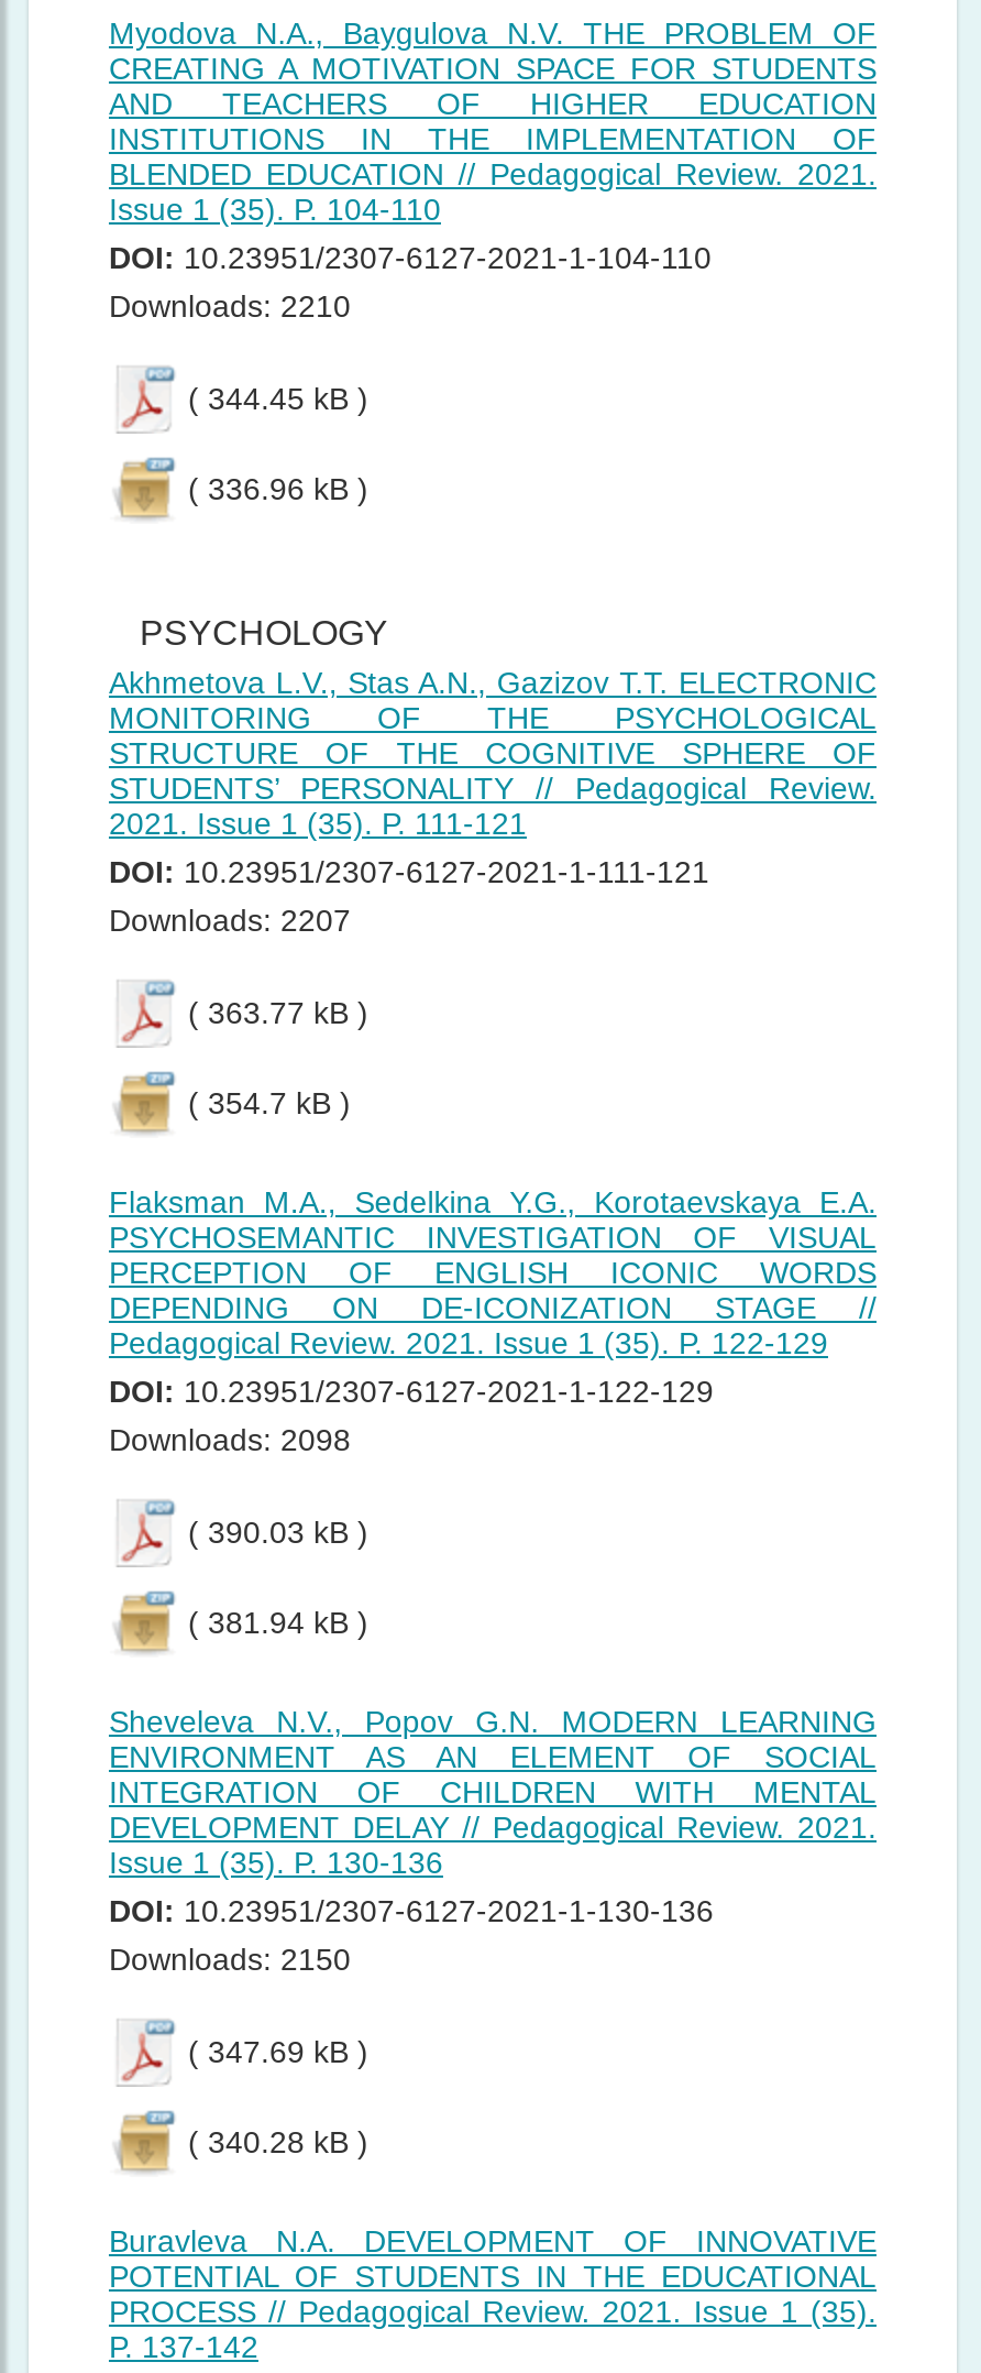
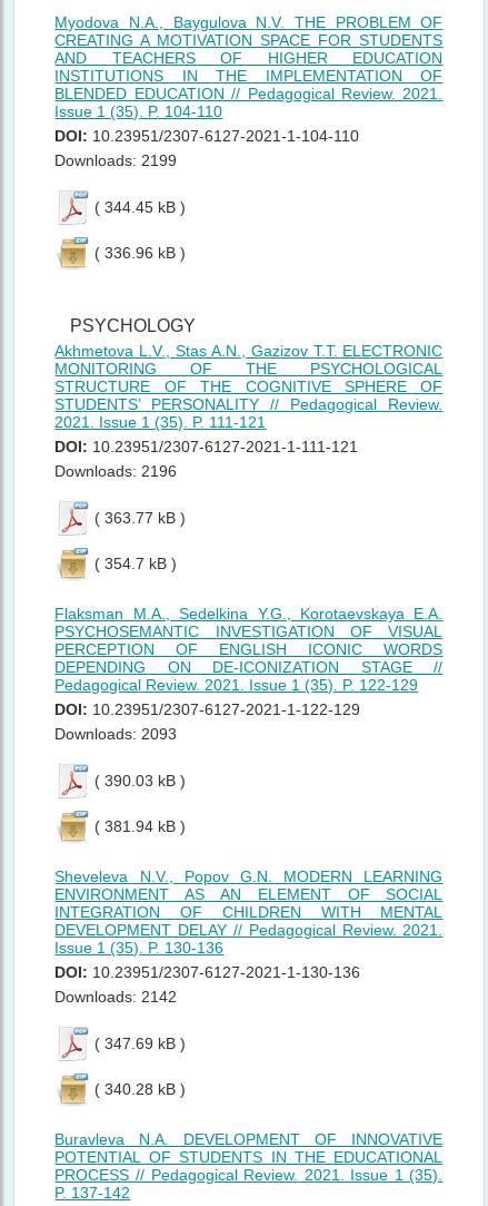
- Downloads: 2210
+ Downloads: 2199

- Downloads: 2207
+ Downloads: 2196

- Downloads: 2098
+ Downloads: 2093

- Downloads: 2150
+ Downloads: 2142
